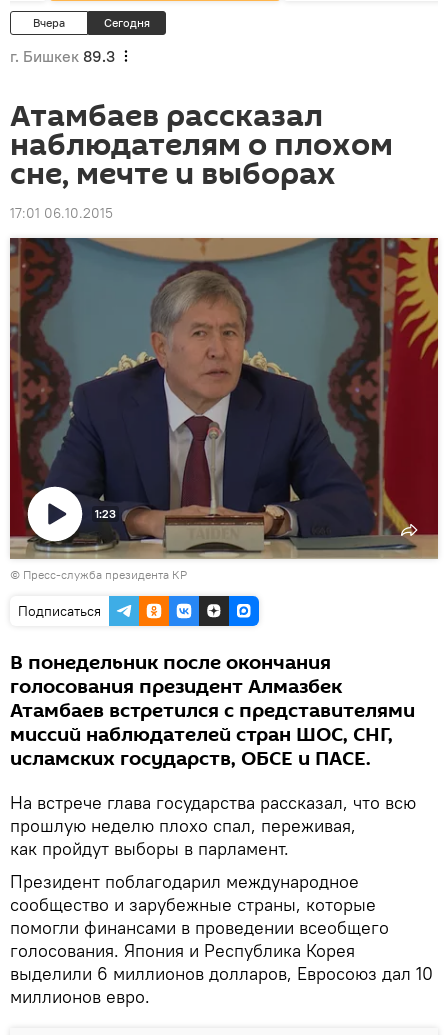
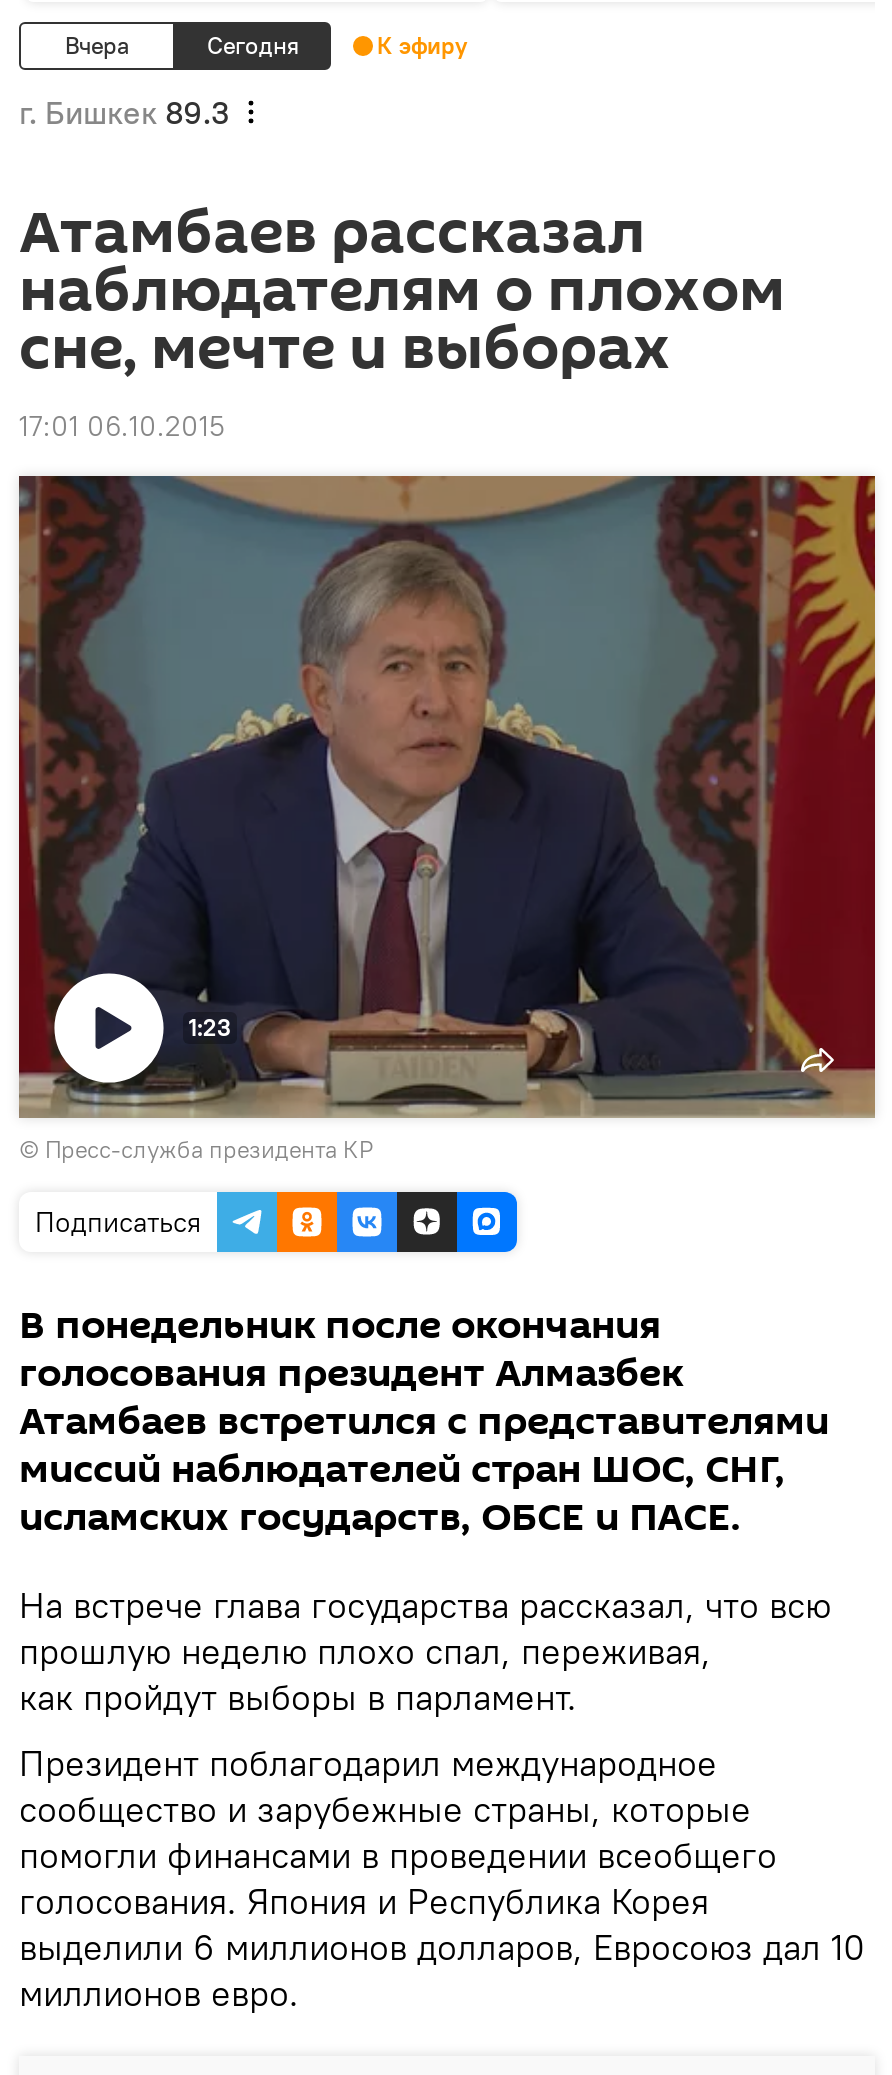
+ К эфиру
